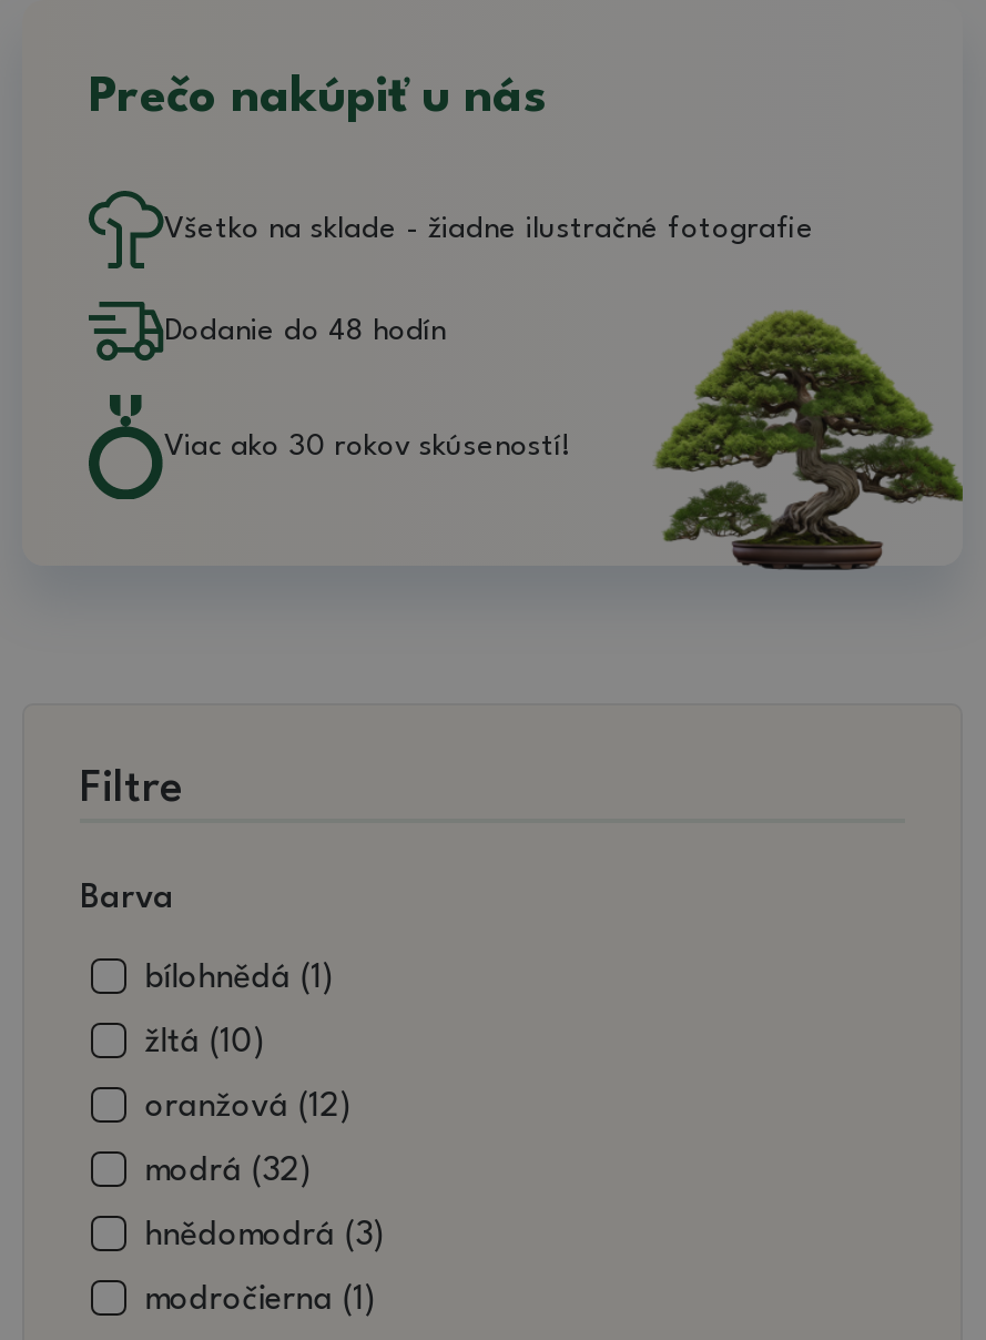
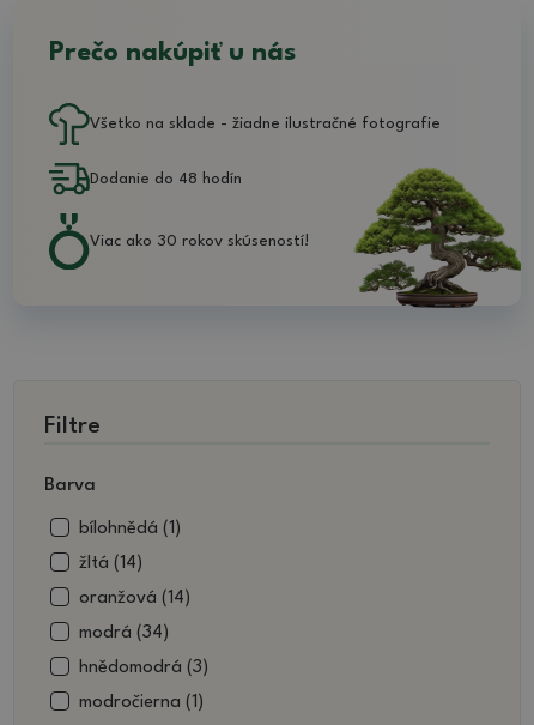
- žltá (10)
+ žltá (14)

- oranžová (12)
+ oranžová (14)

- modrá (32)
+ modrá (34)
